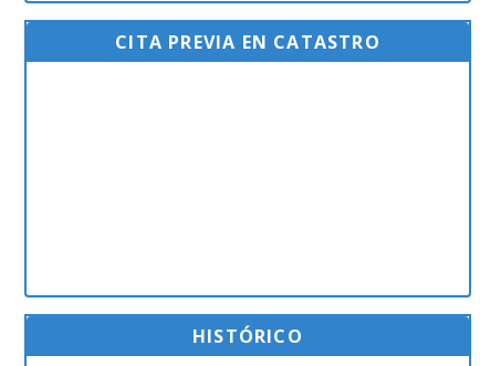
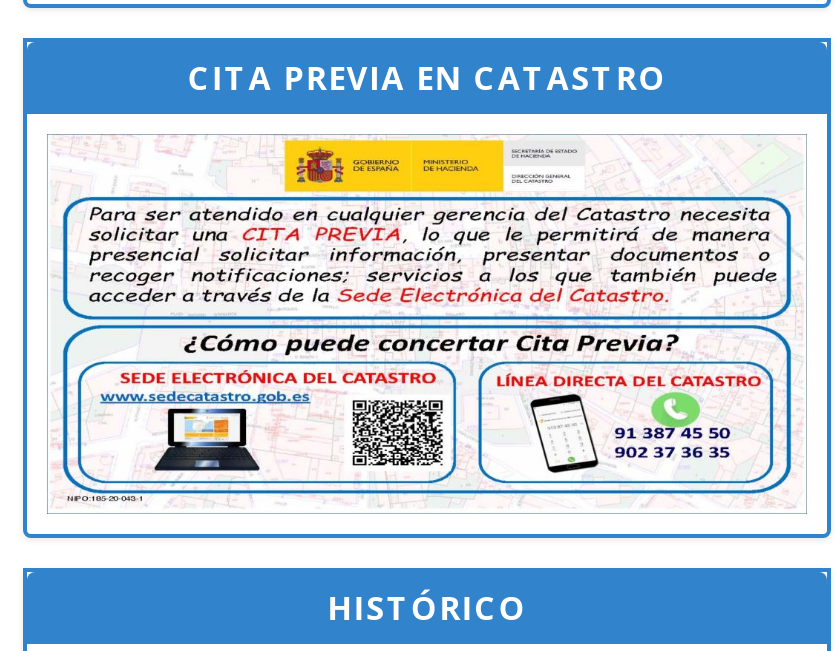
+ [image]
